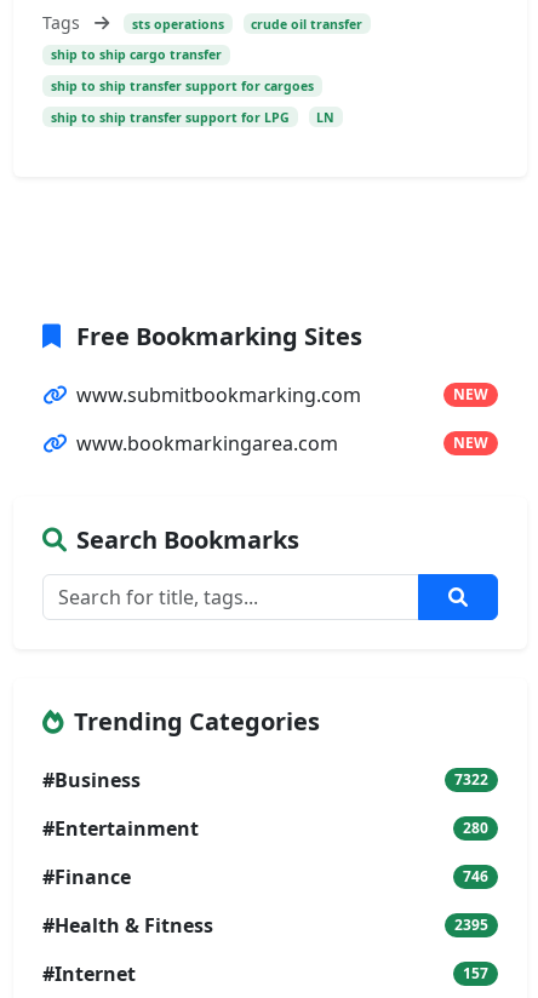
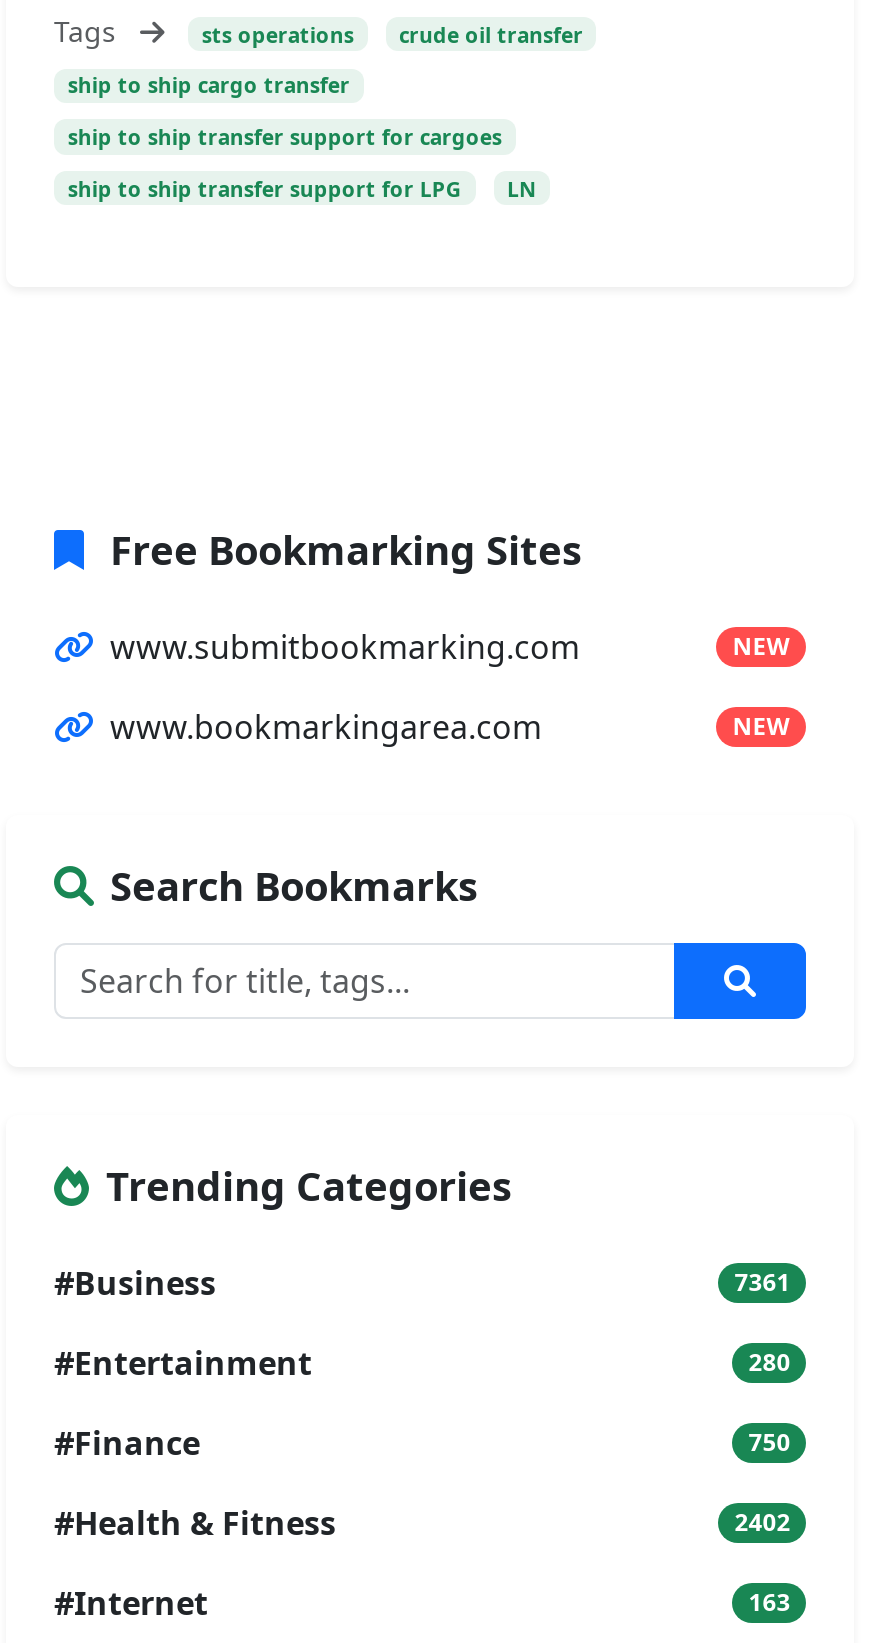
- 7322
+ 7361

- 746
+ 750

- 2395
+ 2402

- 157
+ 163
